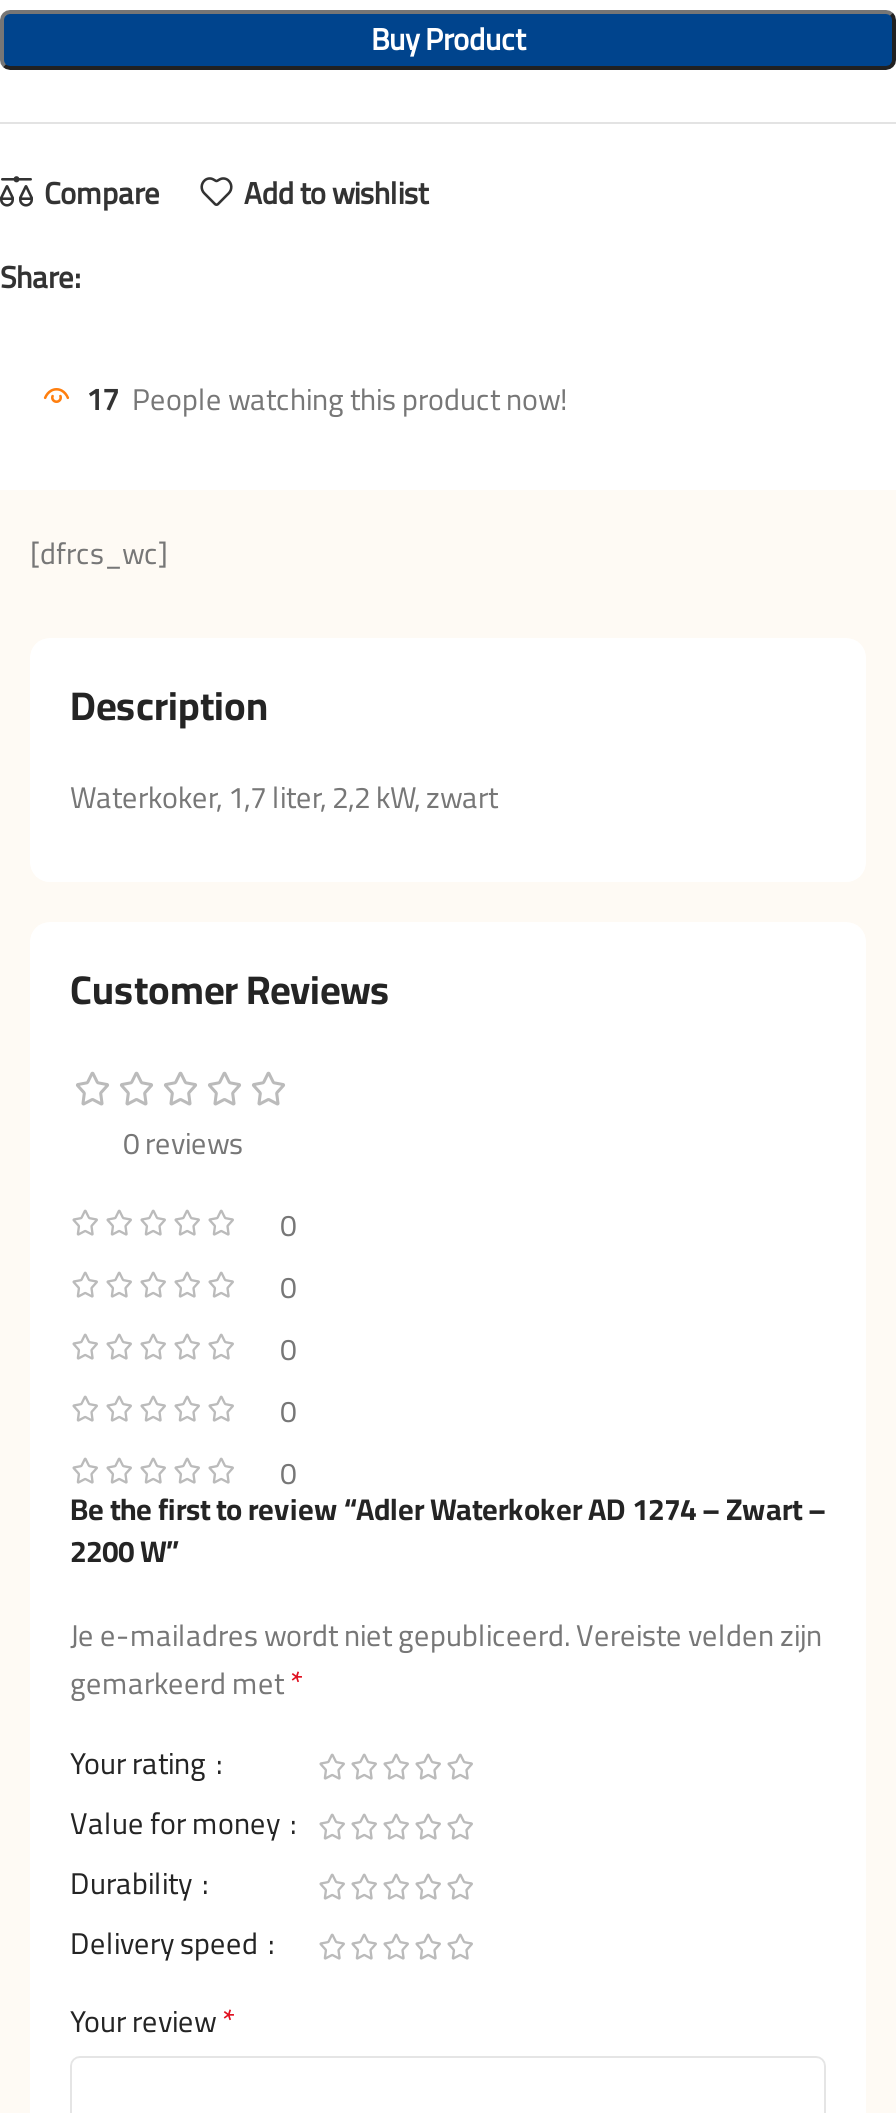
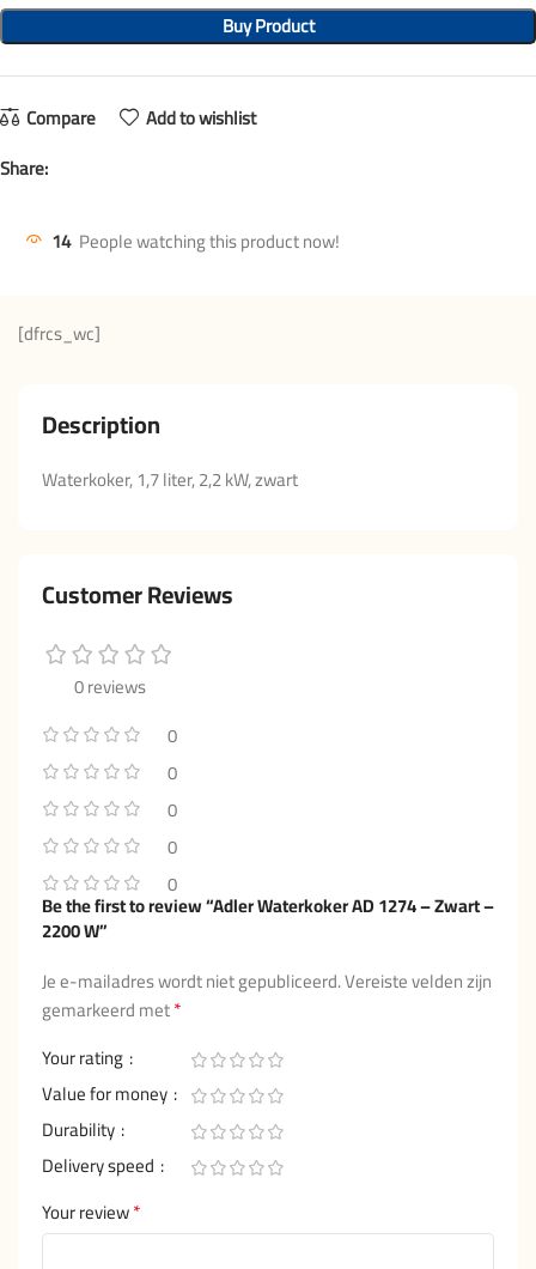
- 17 People watching this product now!
+ 14 People watching this product now!
